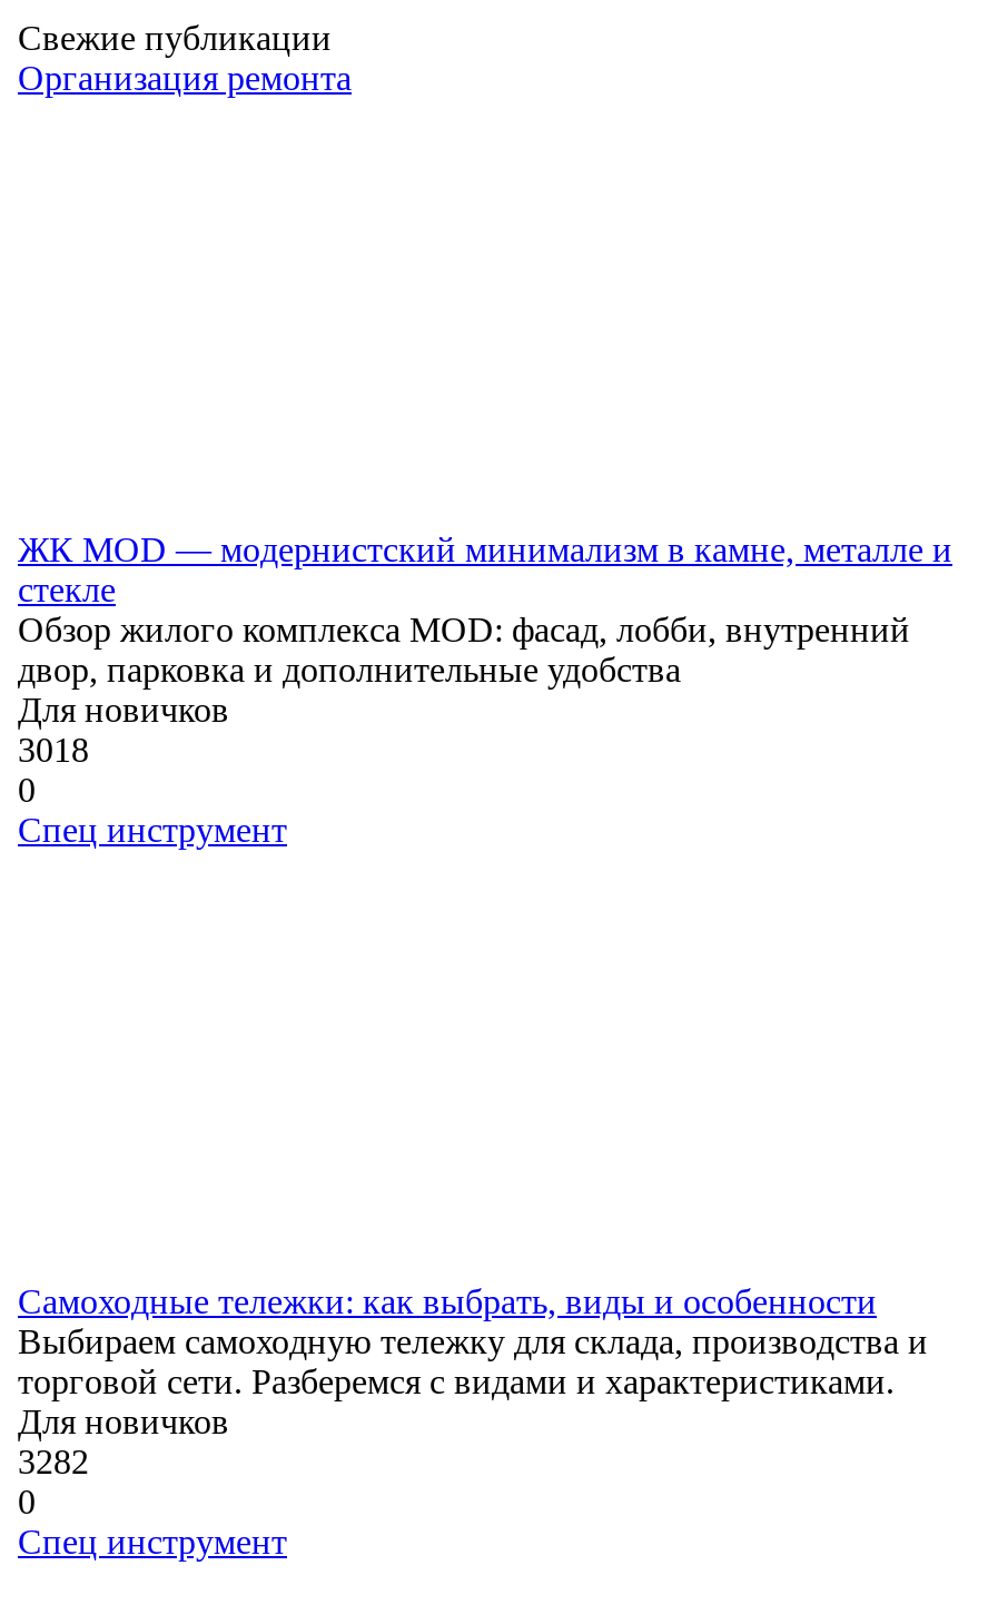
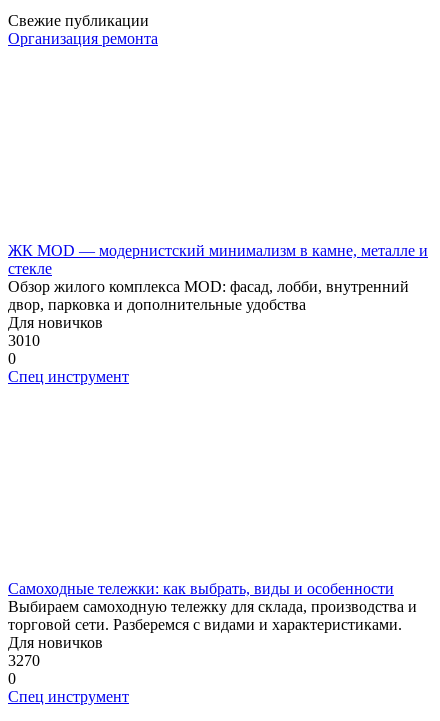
- 3018
+ 3010

- 3282
+ 3270
